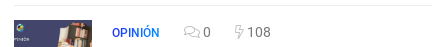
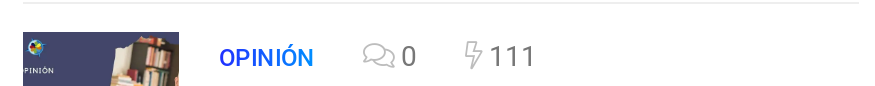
- 108
+ 111
